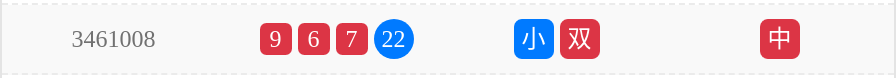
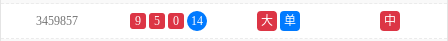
- 3461008
+ 3459857

- 6
- 7
- 22
- 小
- 双
+ 5
+ 0
+ 14
+ 大
+ 单
